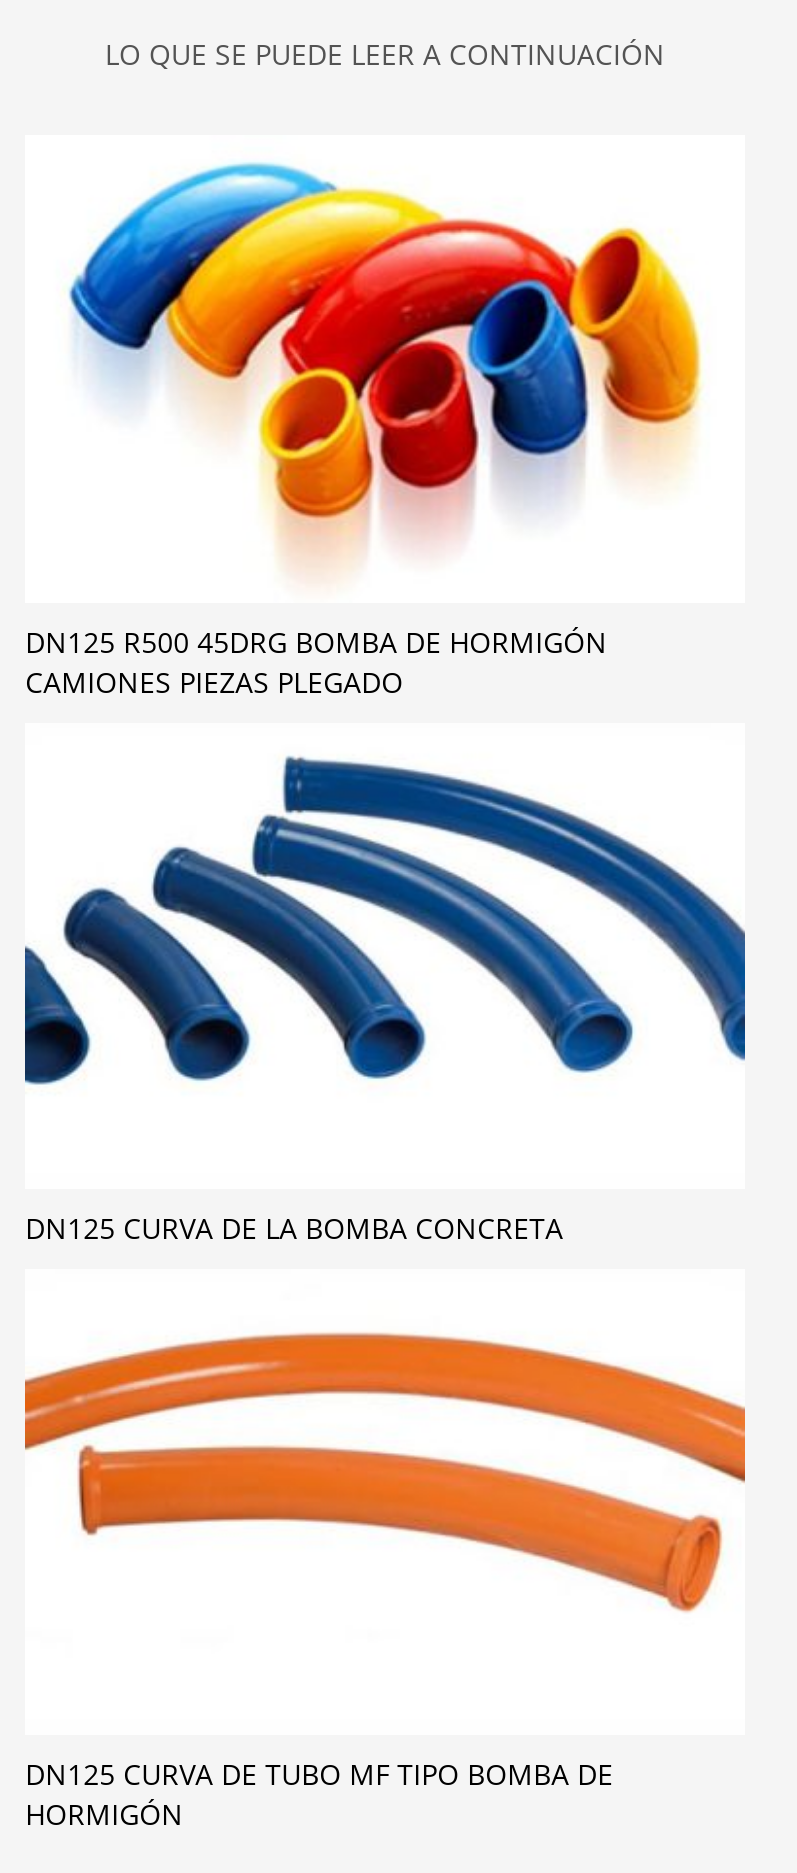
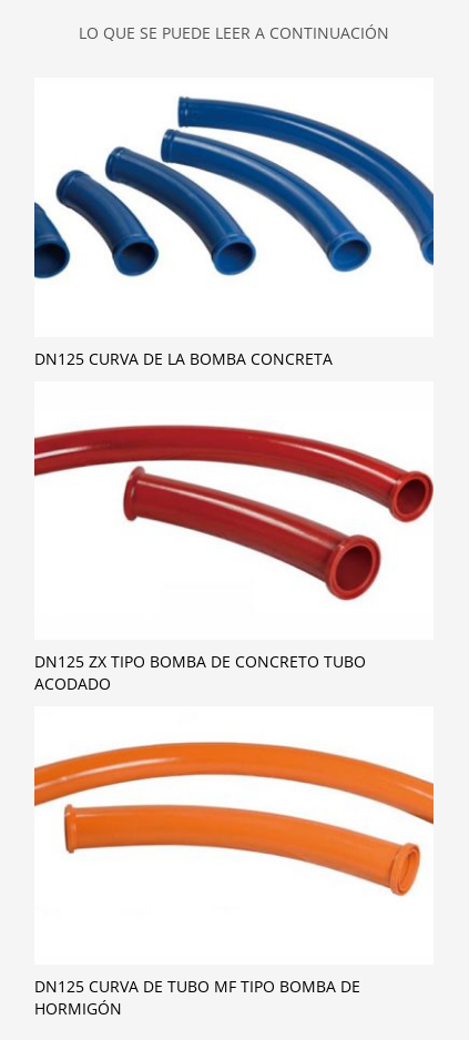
- [image]
- DN125 R500 45DRG BOMBA DE HORMIGÓN
- CAMIONES PIEZAS PLEGADO

moved up: [image]

moved up: DN125 CURVA DE LA BOMBA CONCRETA

+ [image]

+ DN125 ZX TIPO BOMBA DE CONCRETO TUBO
+ ACODADO
